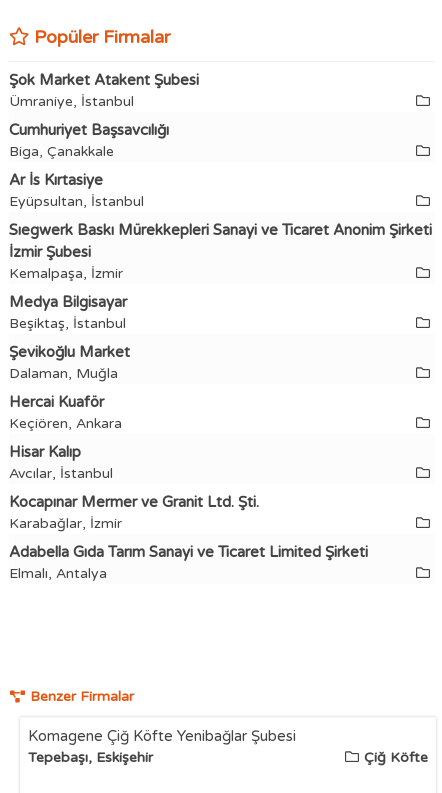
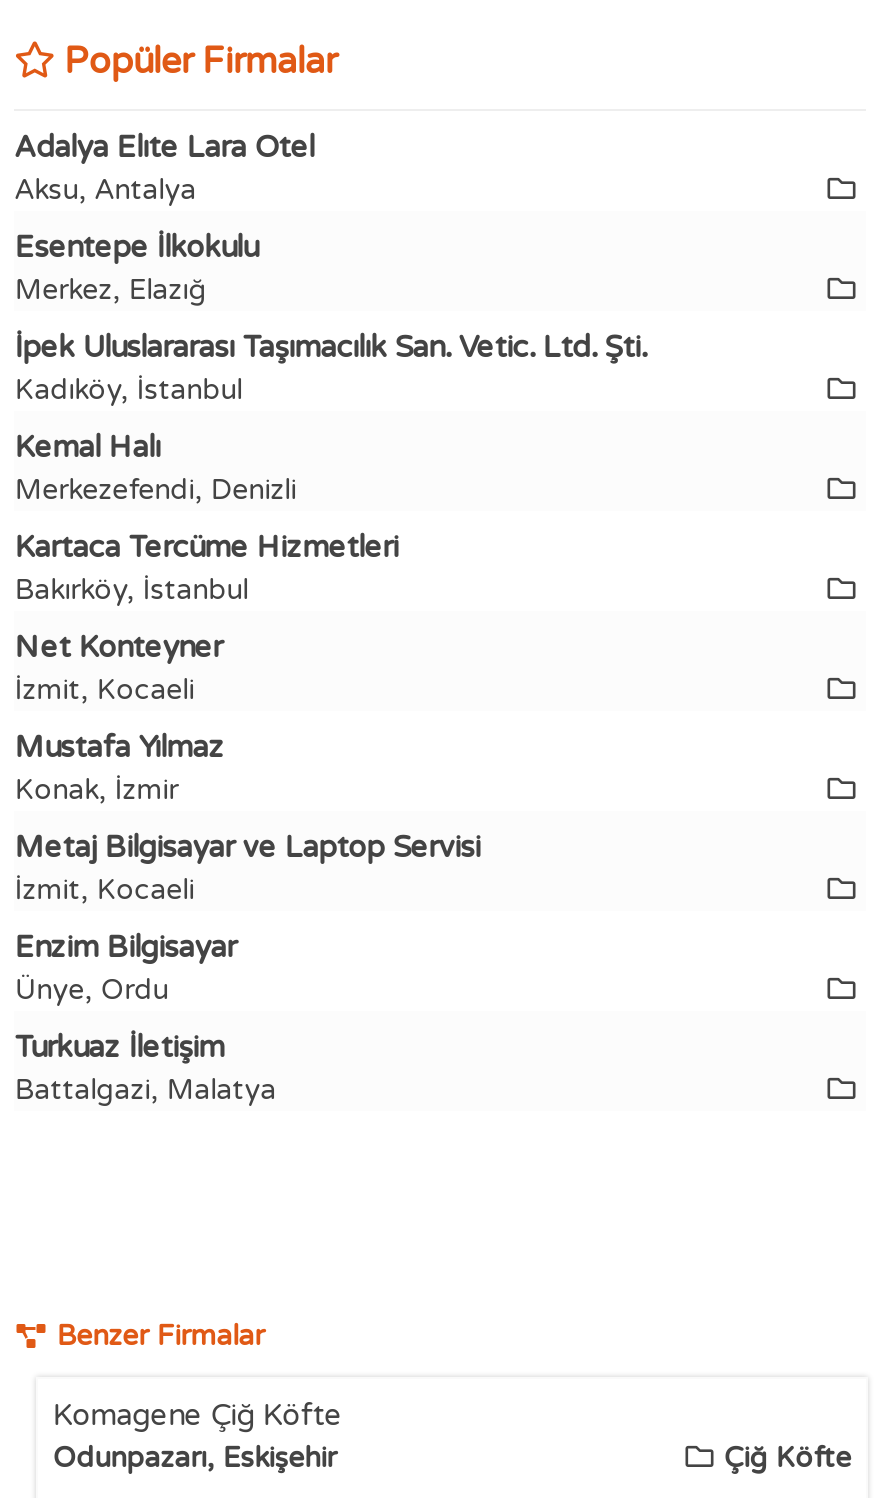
- Şok Market Atakent Şubesi
- Ümraniye, İstanbul
+ Adalya Elıte Lara Otel
+ Aksu, Antalya

- Cumhuriyet Başsavcılığı
- Biga, Çanakkale
+ Esentepe İlkokulu
+ Merkez, Elazığ

- Ar İs Kırtasiye
- Eyüpsultan, İstanbul
+ İpek Uluslararası Taşımacılık San. Vetic. Ltd. Şti.
+ Kadıköy, İstanbul

- Sıegwerk Baskı Mürekkepleri Sanayi ve Ticaret Anonim Şirketi
- İzmir Şubesi
- Kemalpaşa, İzmir
+ Kemal Halı
+ Merkezefendi, Denizli

- Medya Bilgisayar
- Beşiktaş, İstanbul
+ Kartaca Tercüme Hizmetleri
+ Bakırköy, İstanbul

- Şevikoğlu Market
- Dalaman, Muğla
+ Net Konteyner
+ İzmit, Kocaeli

- Hercai Kuaför
- Keçiören, Ankara
+ Mustafa Yılmaz
+ Konak, İzmir

- Hisar Kalıp
- Avcılar, İstanbul
+ Metaj Bilgisayar ve Laptop Servisi
+ İzmit, Kocaeli

- Kocapınar Mermer ve Granit Ltd. Şti.
- Karabağlar, İzmir
+ Enzim Bilgisayar
+ Ünye, Ordu

- Adabella Gıda Tarım Sanayi ve Ticaret Limited Şirketi
- Elmalı, Antalya
+ Turkuaz İletişim
+ Battalgazi, Malatya

- Komagene Çiğ Köfte Yenibağlar Şubesi
- Tepebaşı, Eskişehir
+ Komagene Çiğ Köfte
+ Odunpazarı, Eskişehir
